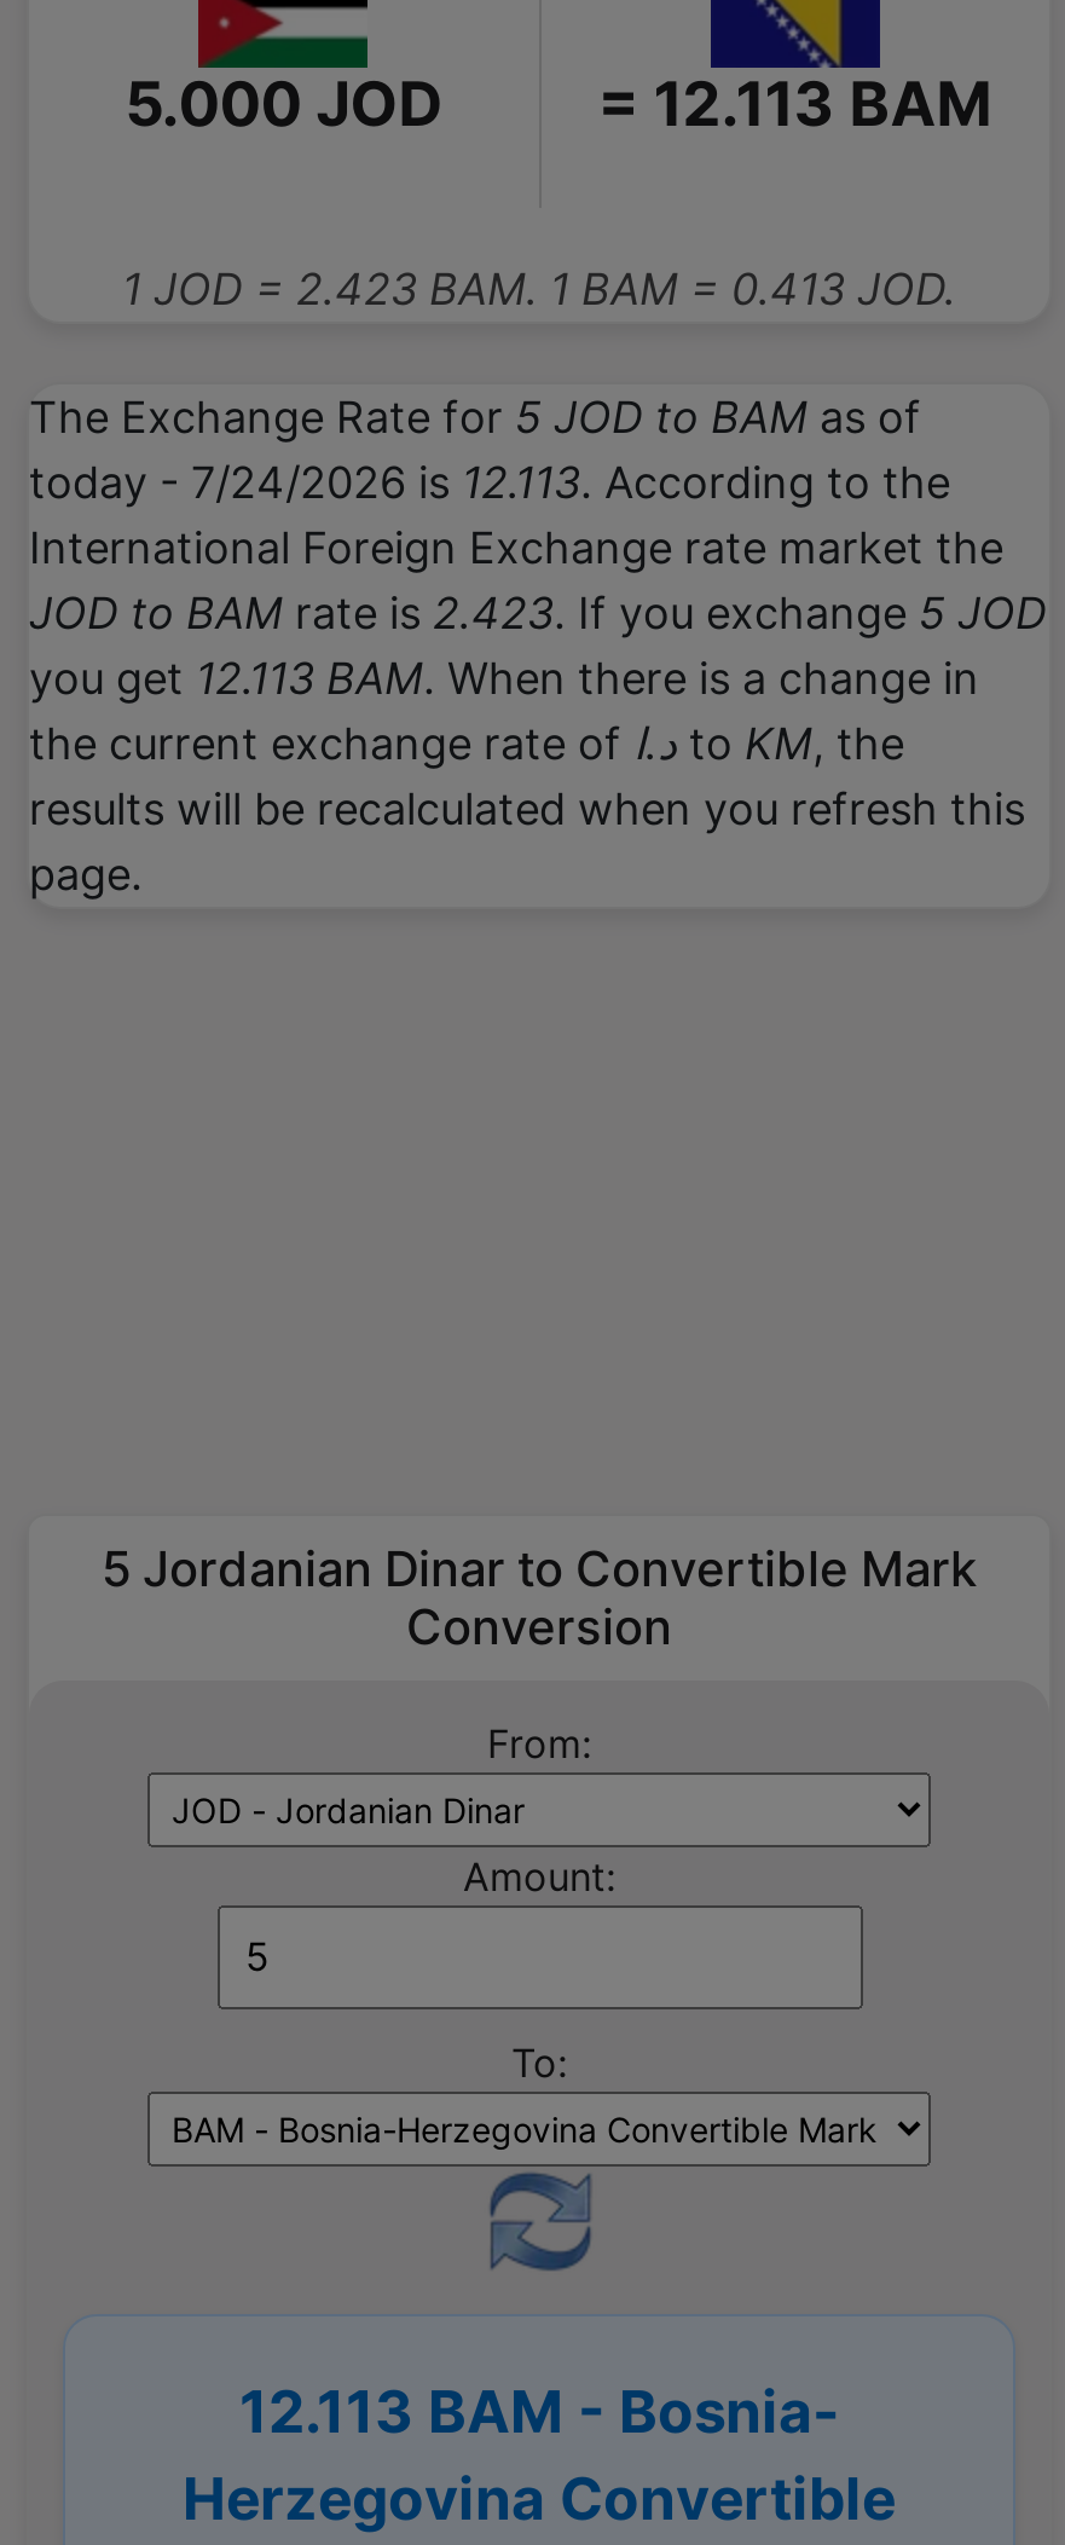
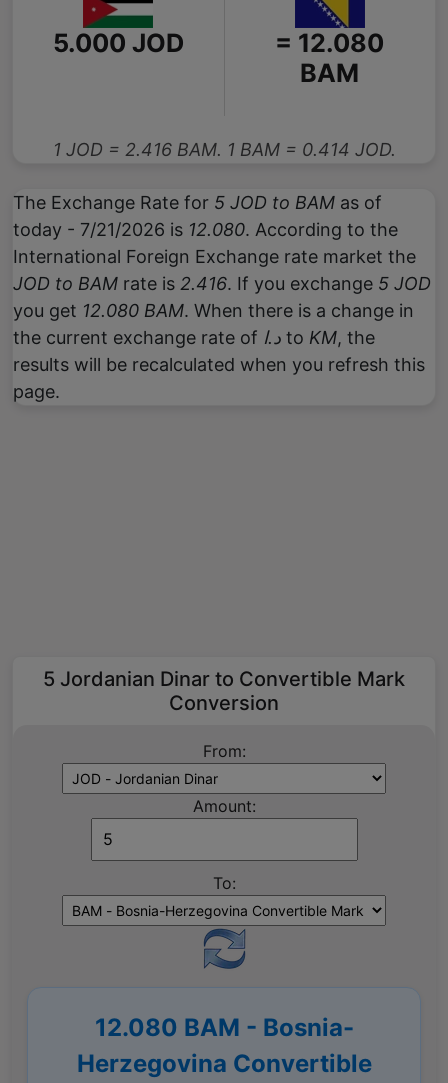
- = 12.113 BAM
+ = 12.080
+ BAM

- 1 JOD = 2.423 BAM. 1 BAM = 0.413 JOD.
+ 1 JOD = 2.416 BAM. 1 BAM = 0.414 JOD.

- today - 7/24/2026 is 12.113. According to the
+ today - 7/21/2026 is 12.080. According to the

- JOD to BAM rate is 2.423. If you exchange 5 JOD
+ JOD to BAM rate is 2.416. If you exchange 5 JOD

- you get 12.113 BAM. When there is a change in
+ you get 12.080 BAM. When there is a change in

- 12.113 BAM - Bosnia-
+ 12.080 BAM - Bosnia-
